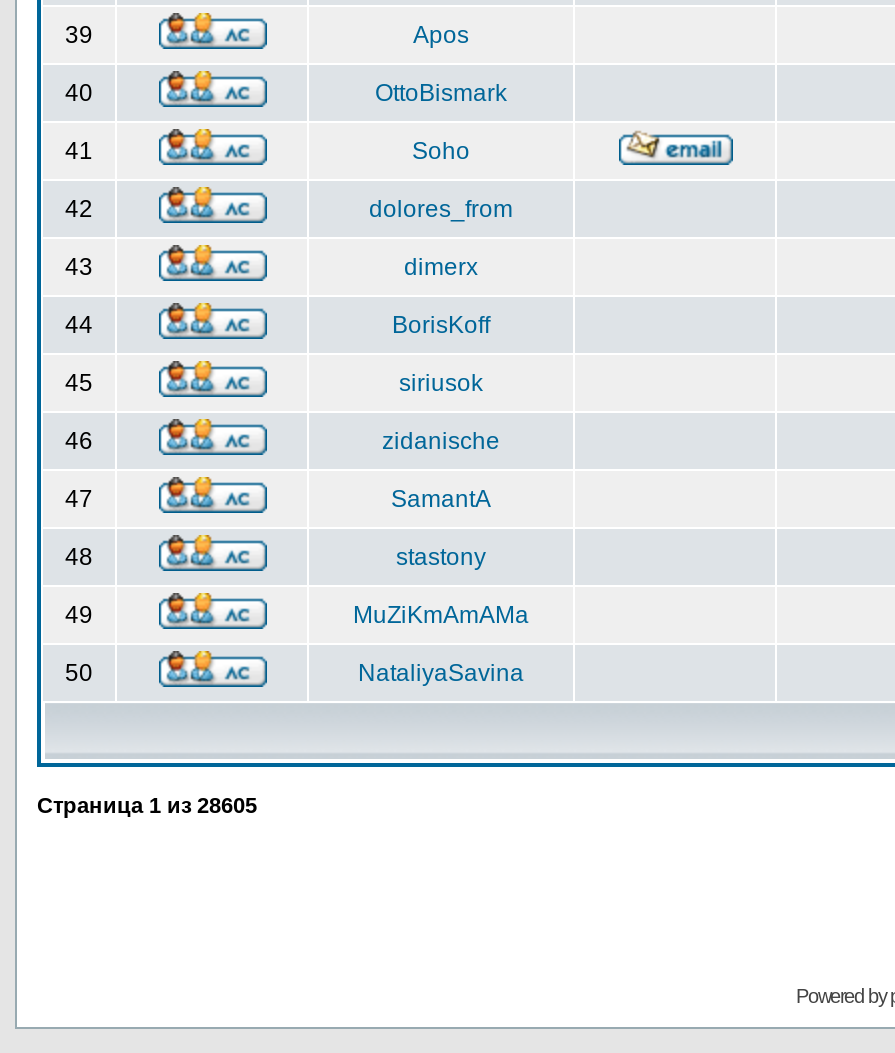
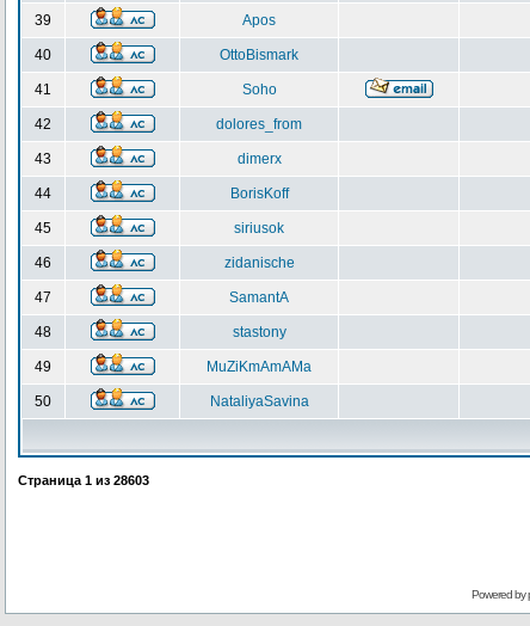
- Страница 1 из 28605
+ Страница 1 из 28603
